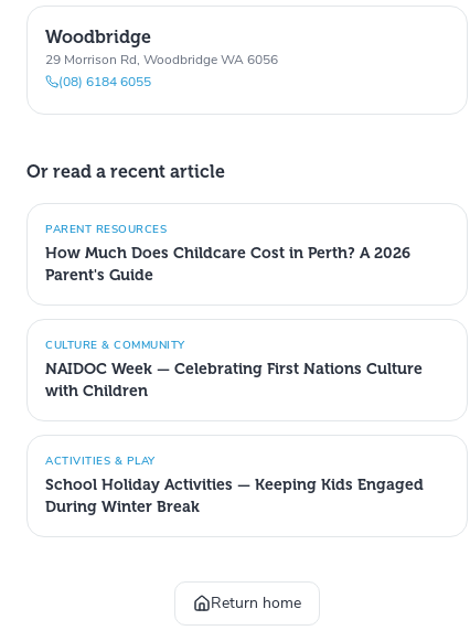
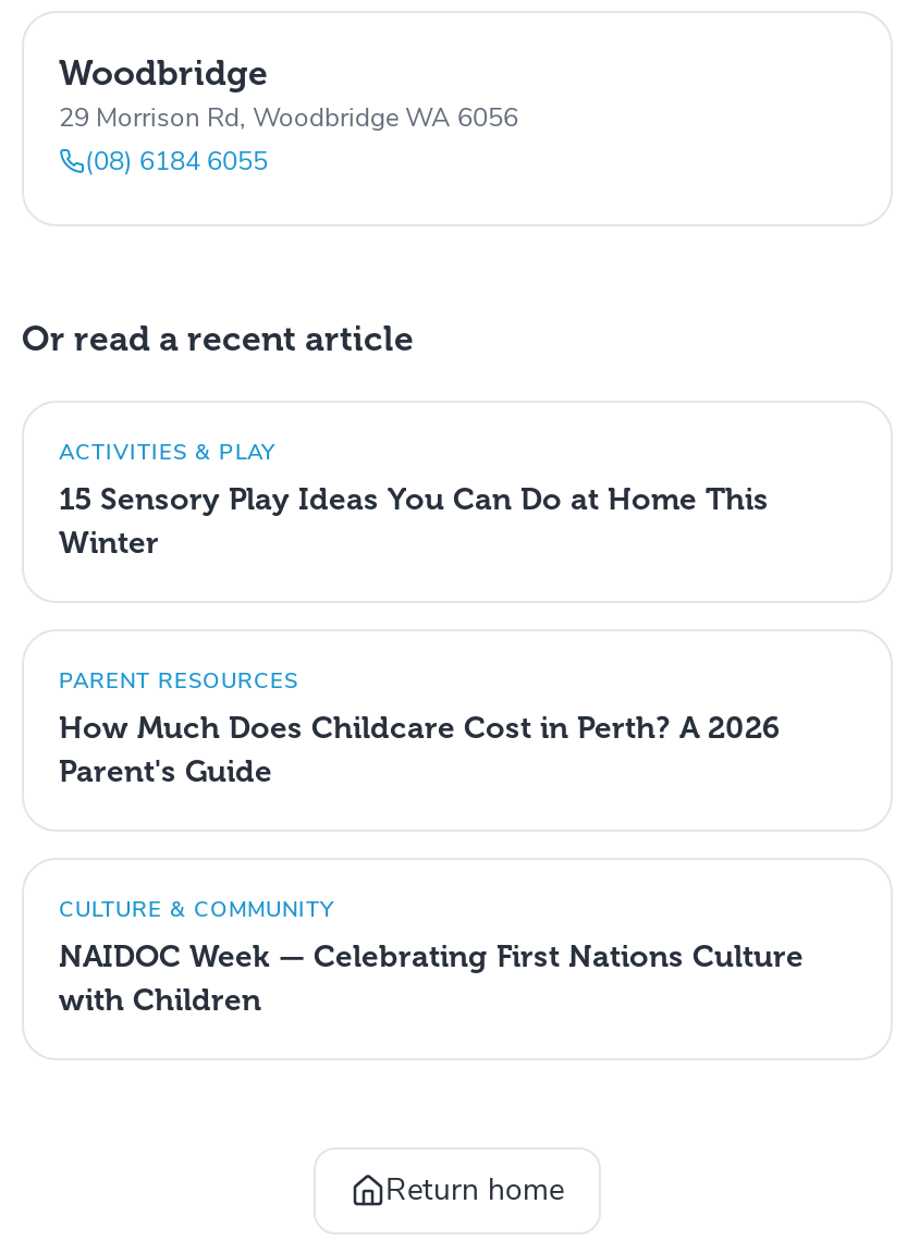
+ 15 Sensory Play Ideas You Can Do at Home This
+ Winter

moved down: PARENT RESOURCES | How Much Does Childcare Cost in Perth? A 2026 | Parent's Guide | CULTURE & COMMUNITY | NAIDOC Week — Celebrating First Nations Culture | with Children

moved up: ACTIVITIES & PLAY

- School Holiday Activities — Keeping Kids Engaged
- During Winter Break
